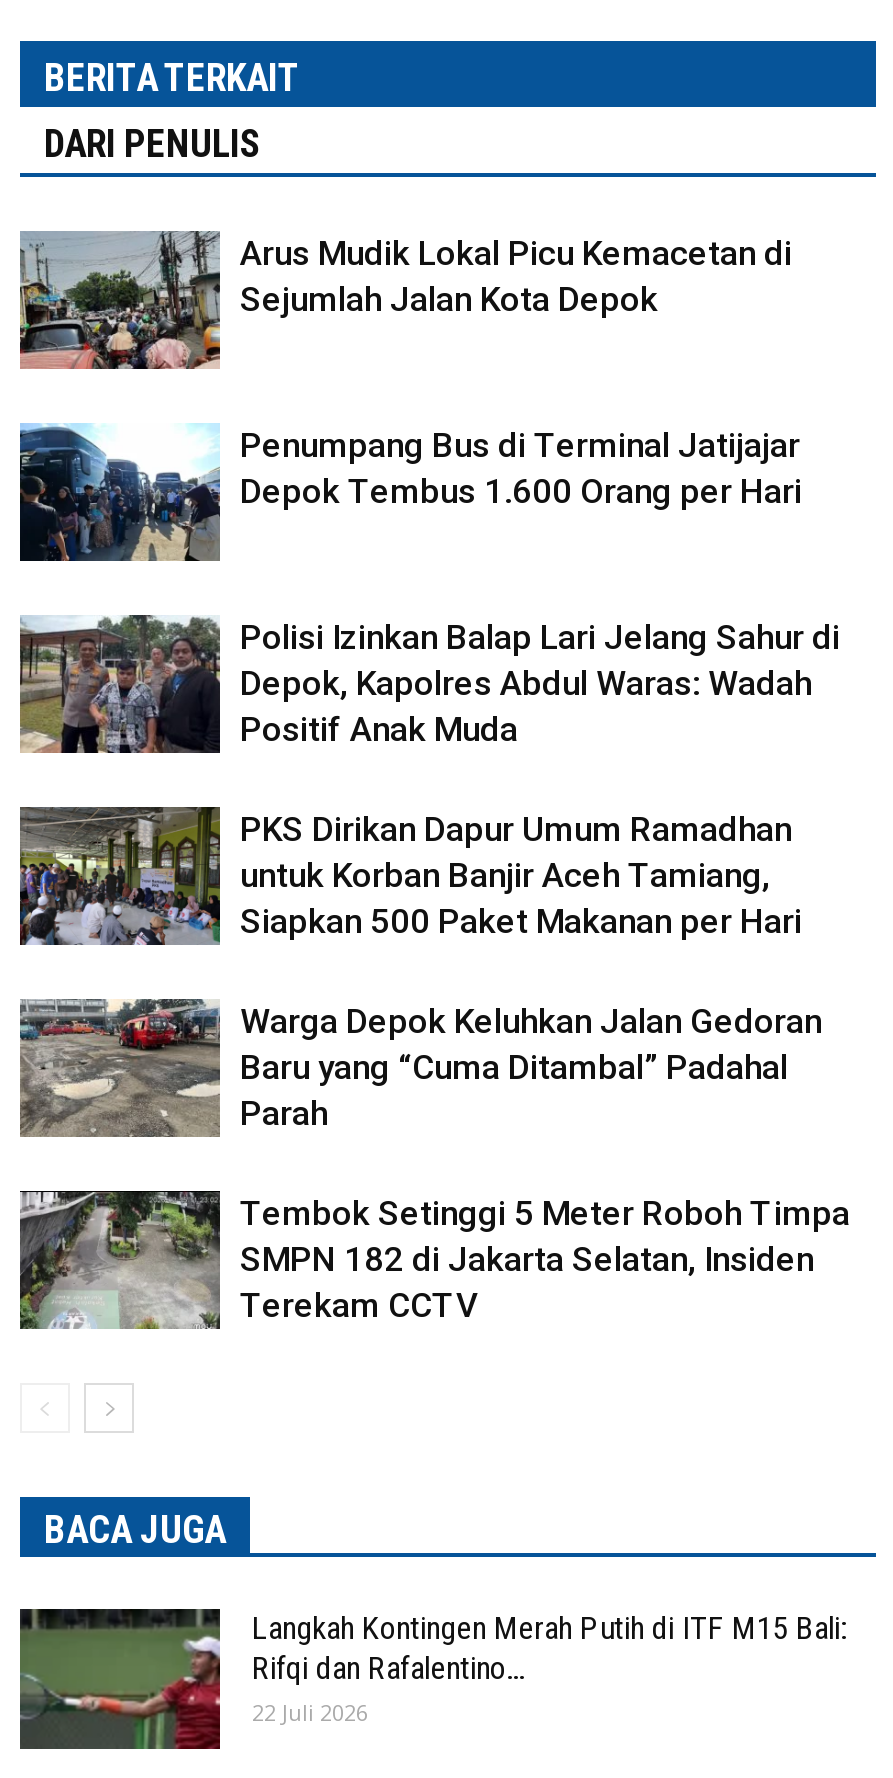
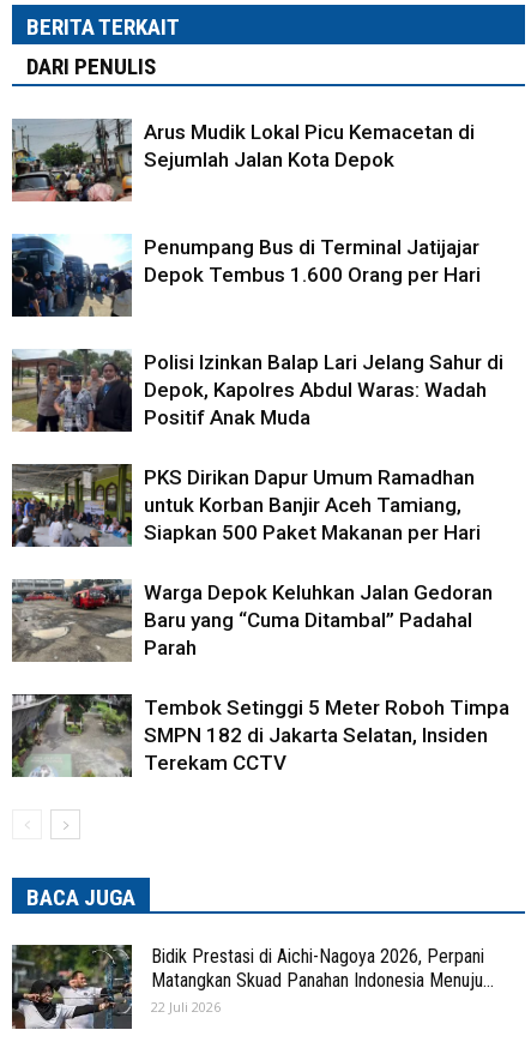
- [image]
- Langkah Kontingen Merah Putih di ITF M15 Bali:
- Rifqi dan Rafalentino...
+ [image]
+ Bidik Prestasi di Aichi-Nagoya 2026, Perpani
+ Matangkan Skuad Panahan Indonesia Menuju...
